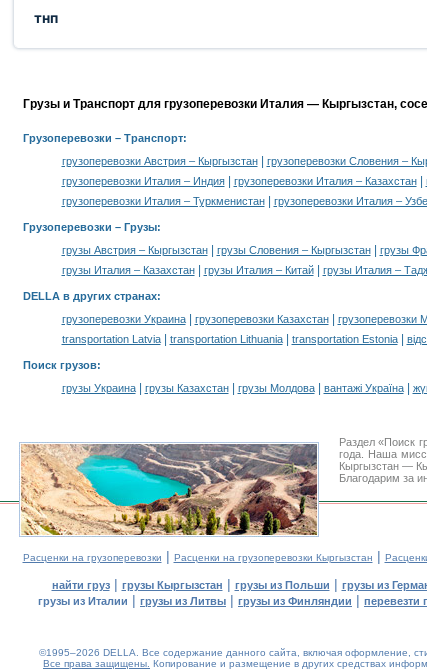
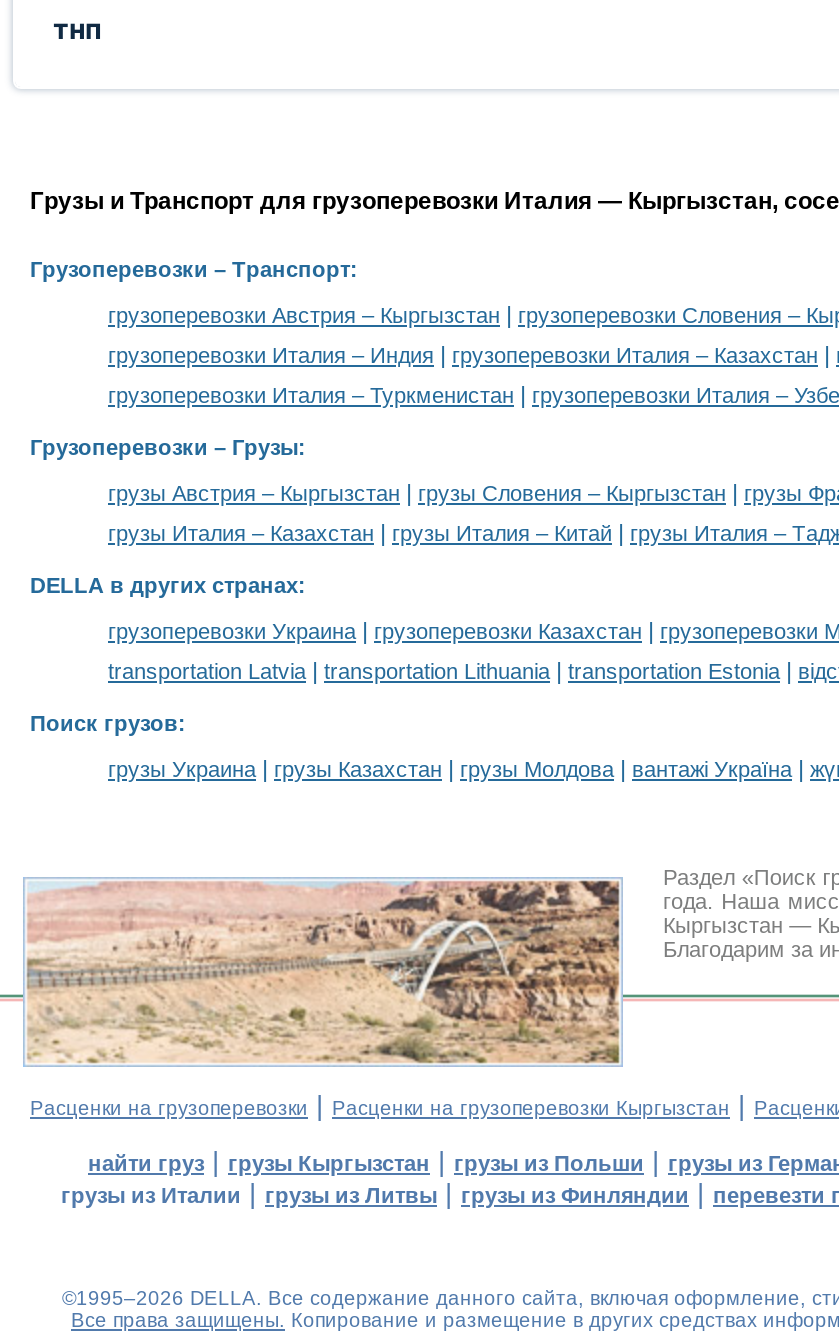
- [image]
+ [image]
